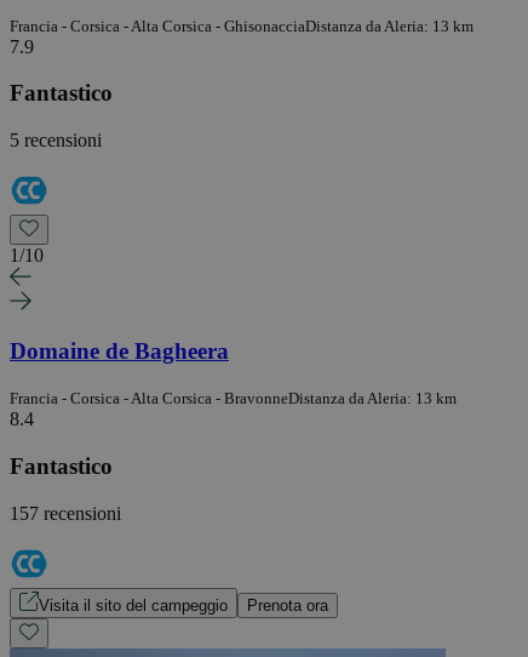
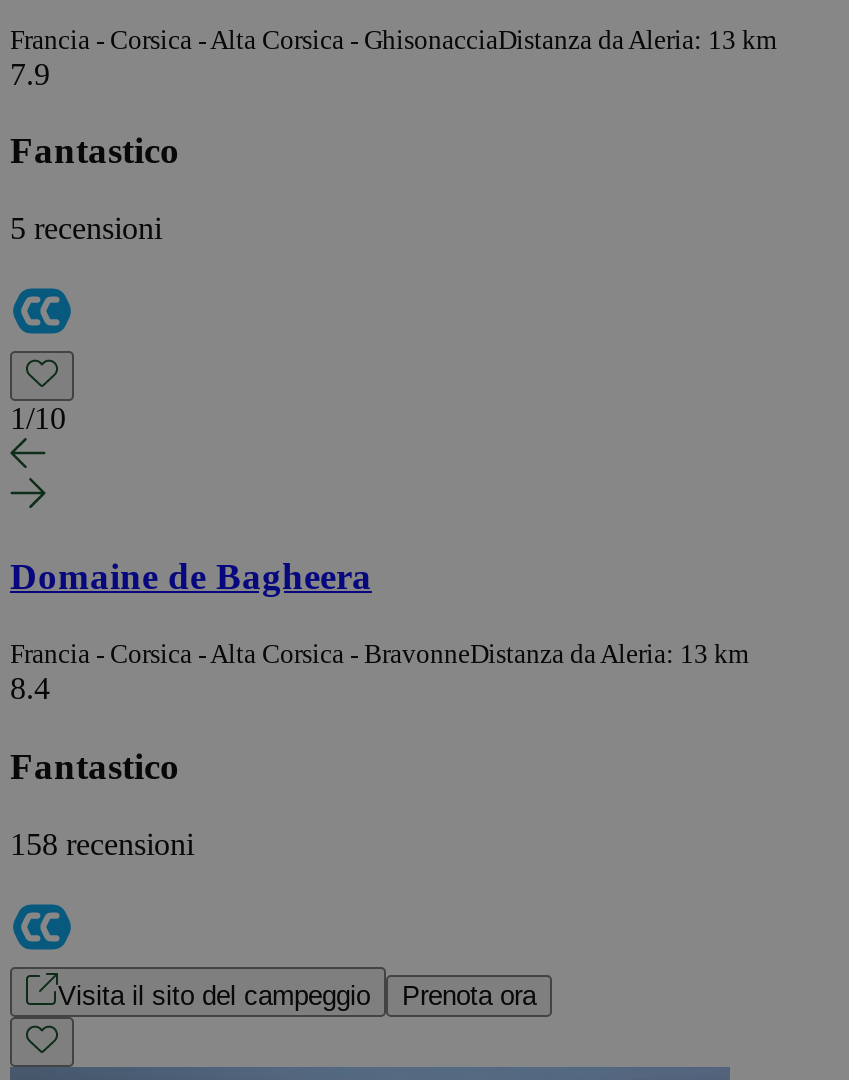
- 157 recensioni
+ 158 recensioni
